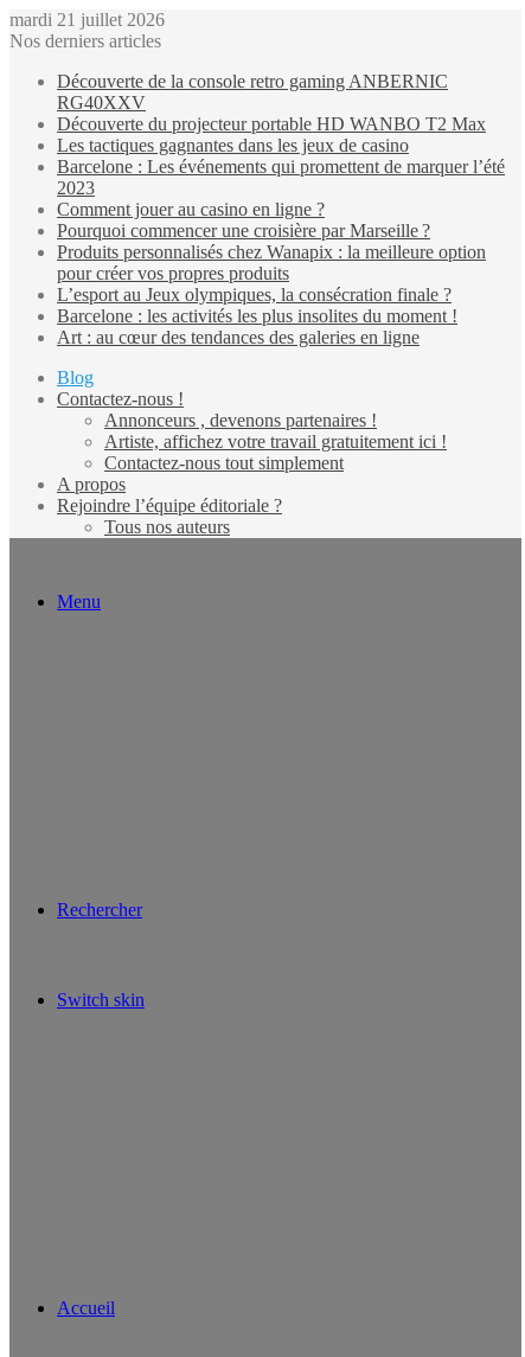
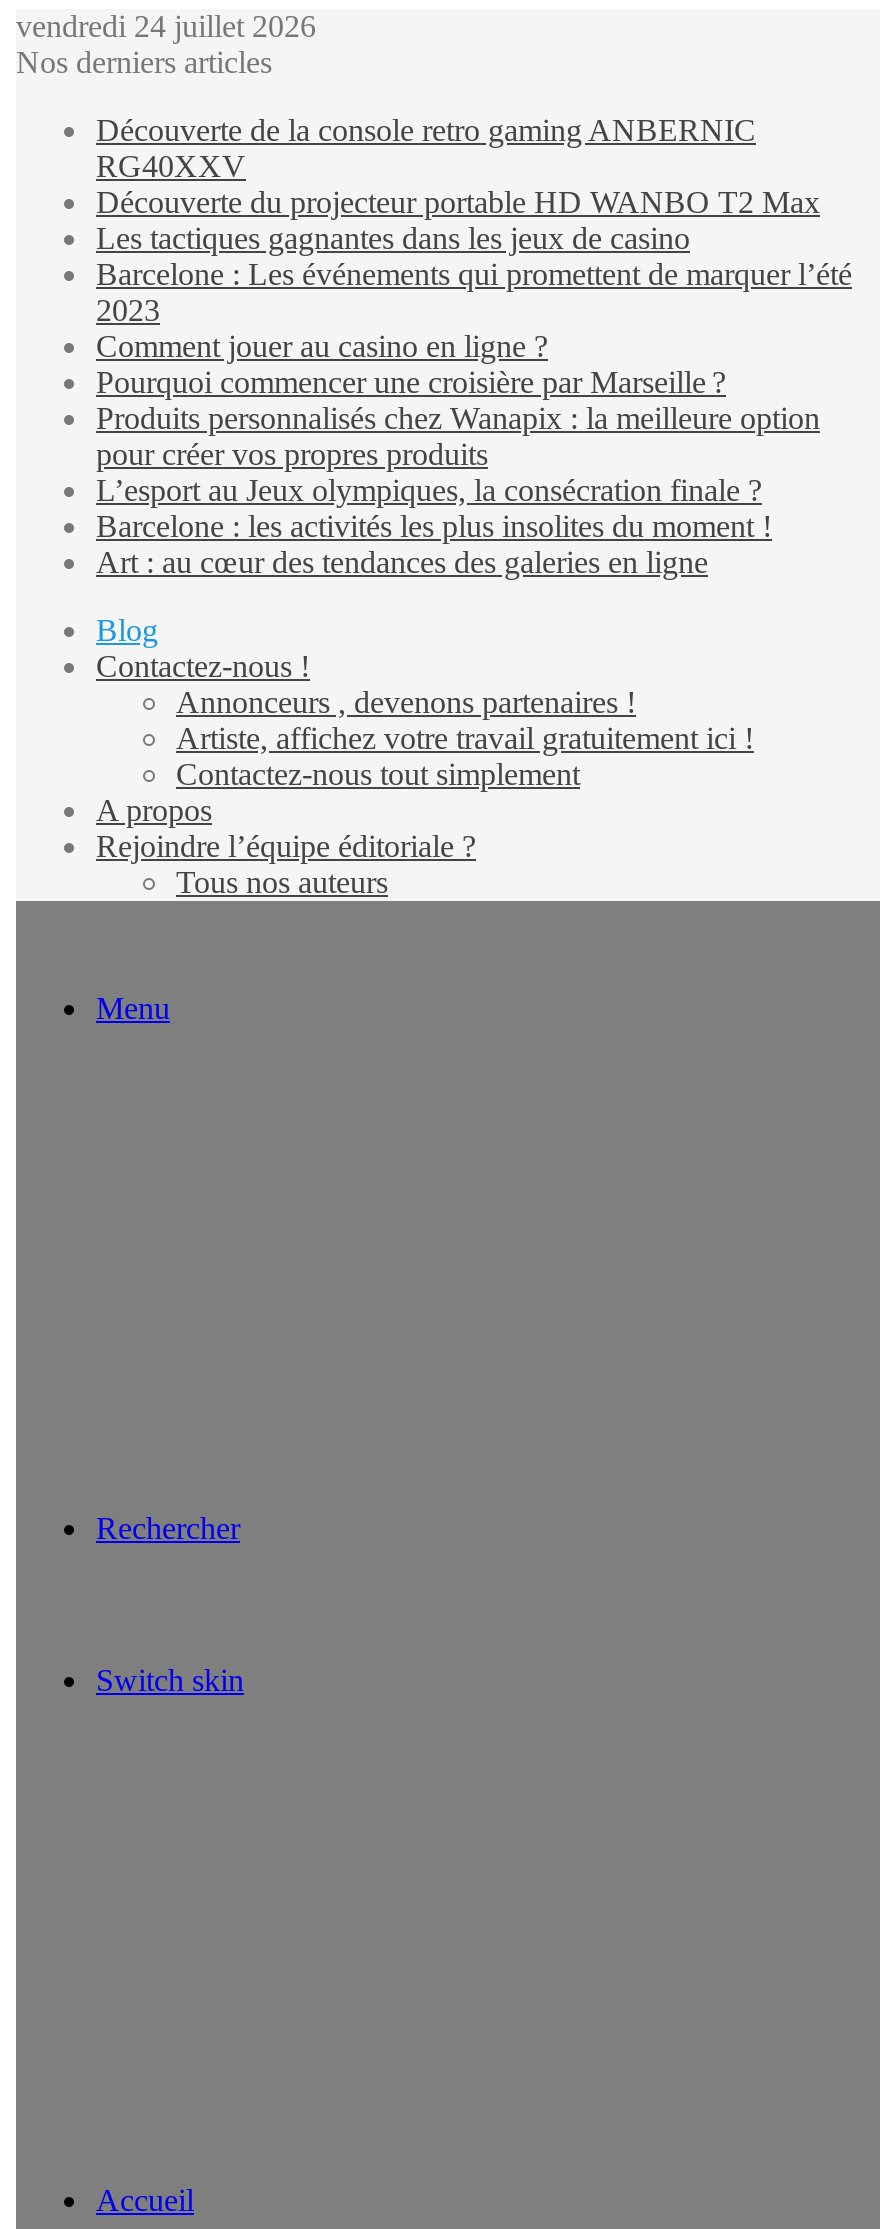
- mardi 21 juillet 2026
+ vendredi 24 juillet 2026
